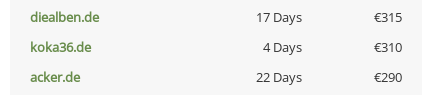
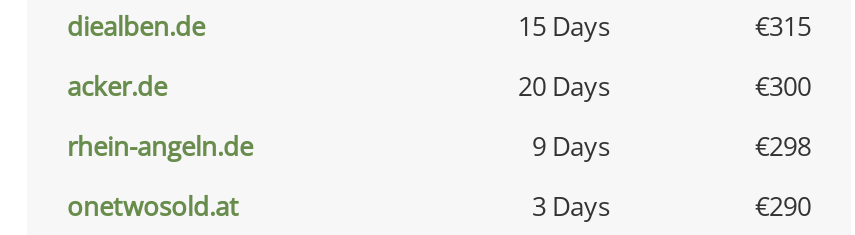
- 17 Days
+ 15 Days

- koka36.de
- 4 Days
- €310

moved up: acker.de

- 22 Days
+ 20 Days
+ €300
+ rhein-angeln.de
+ 9 Days
+ €298
+ onetwosold.at
+ 3 Days
